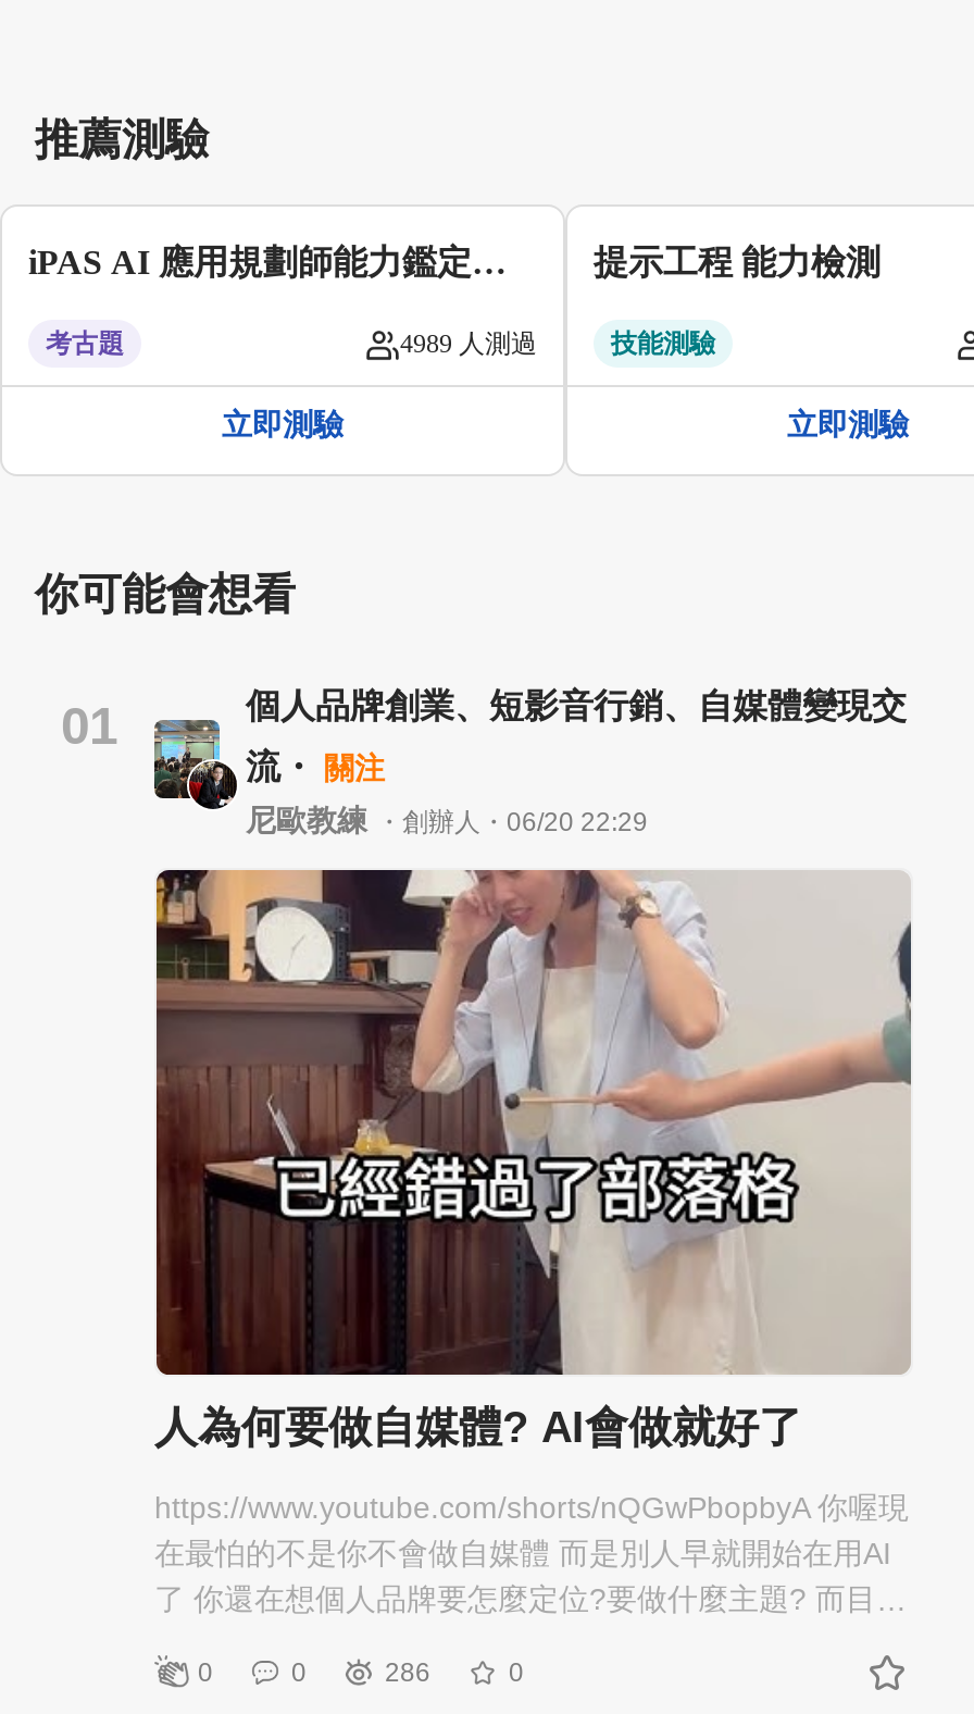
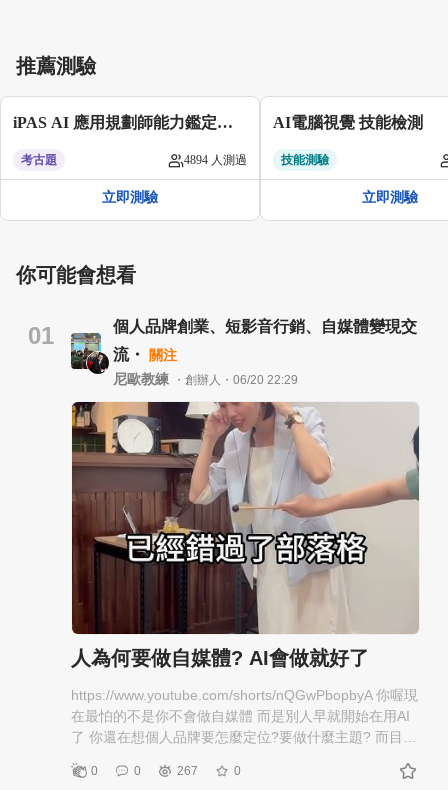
- 提示工程 能力檢測
+ AI電腦視覺 技能檢測

- 4989 人測過
+ 4894 人測過

- 286
+ 267
